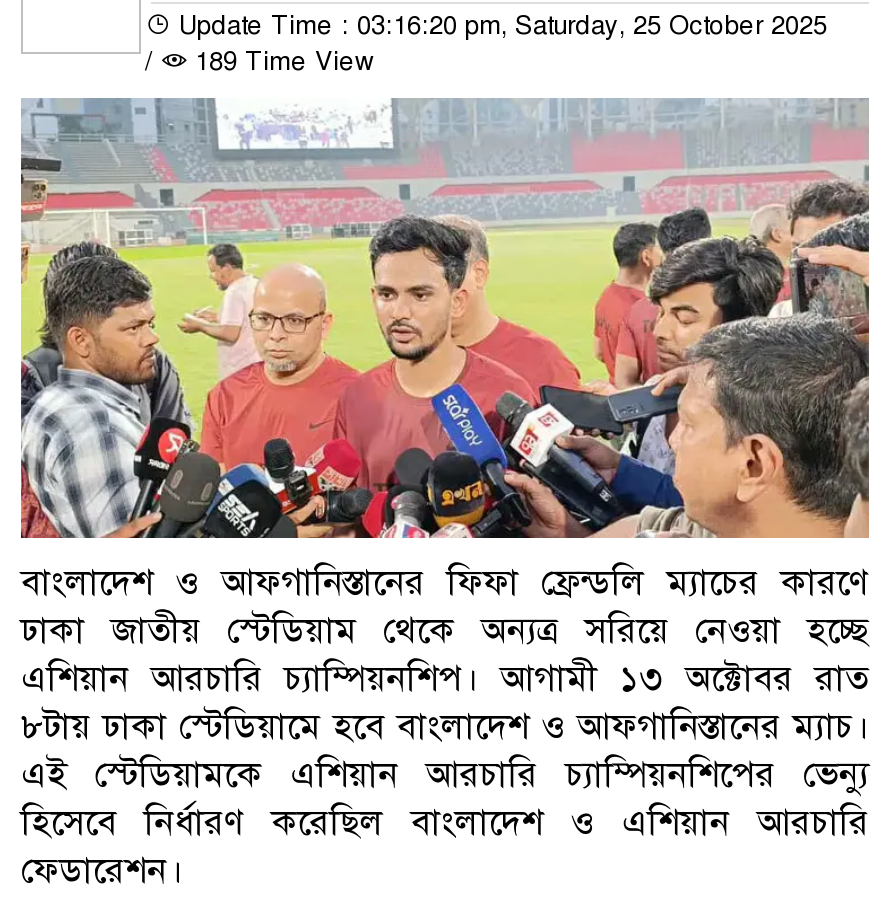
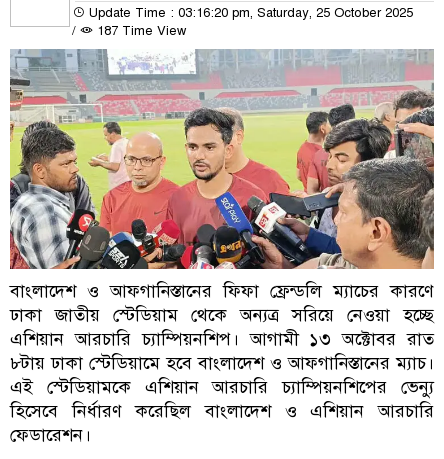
- 189 Time View
+ 187 Time View
